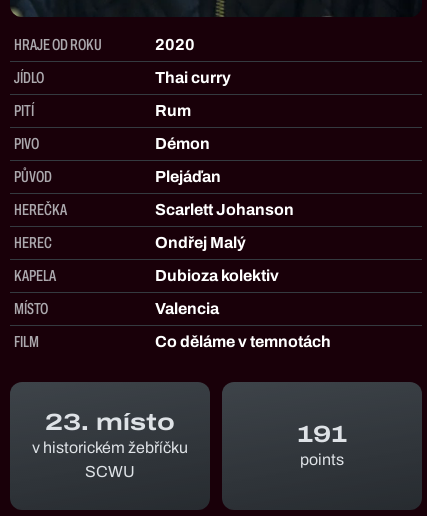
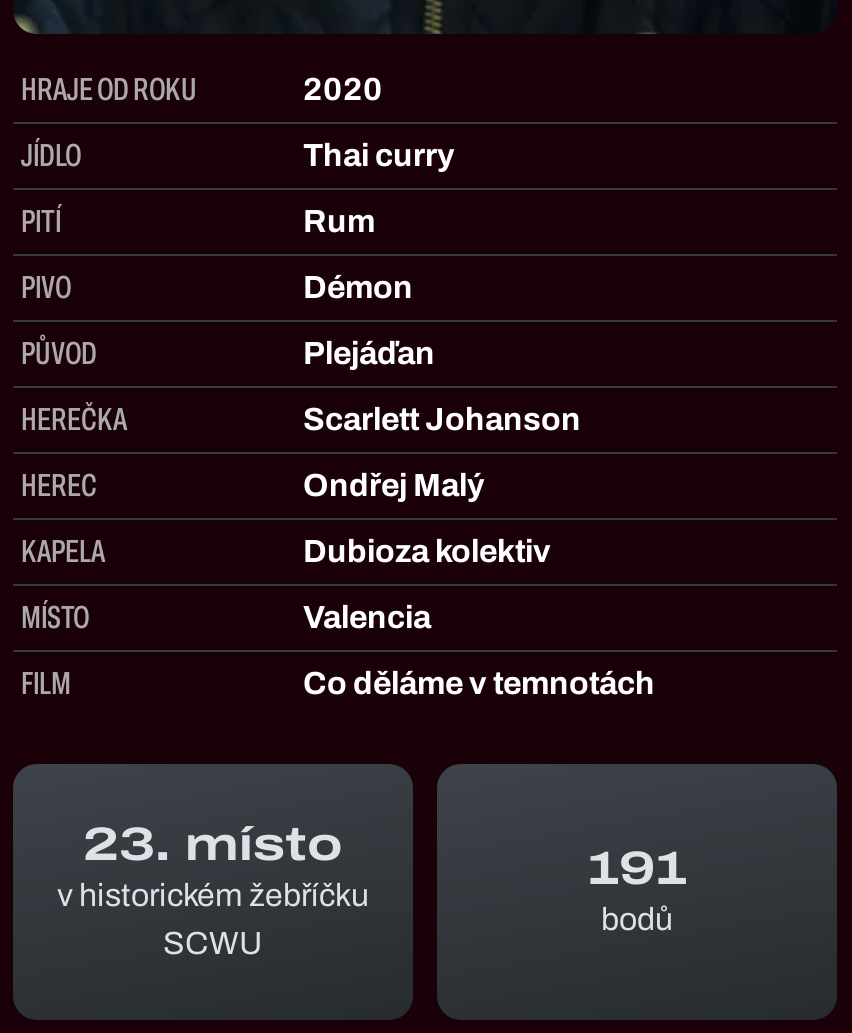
- points
+ bodů
